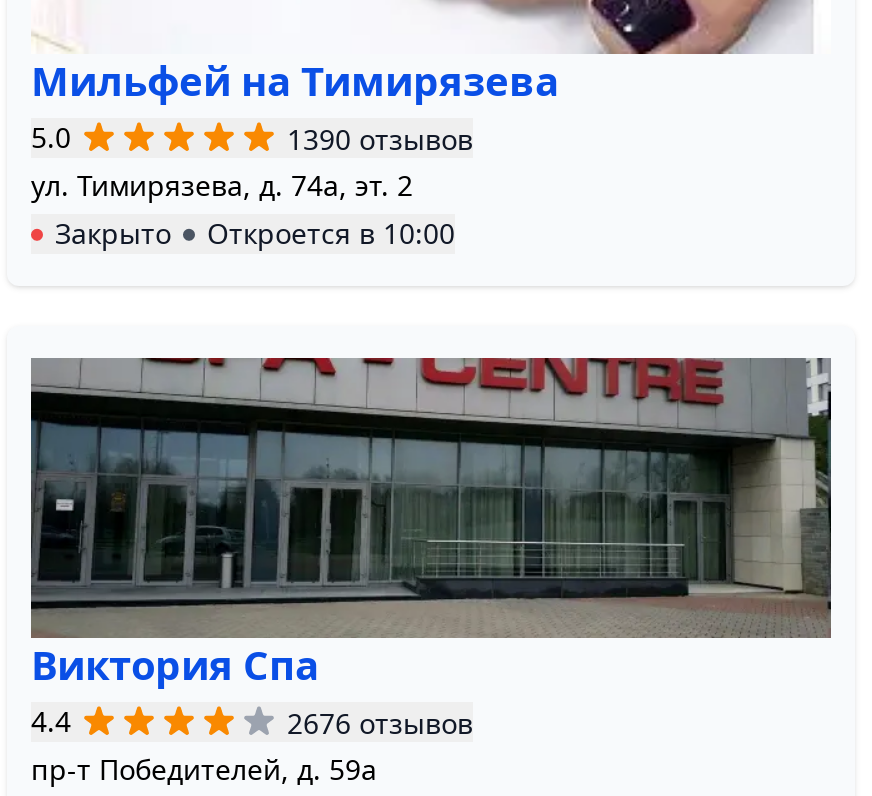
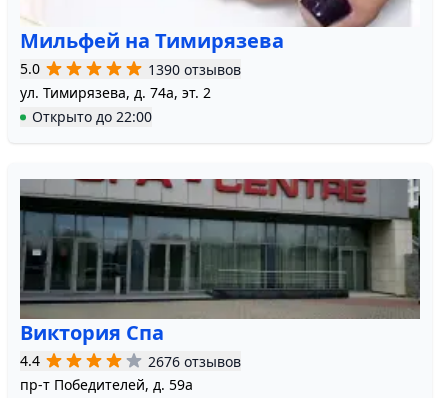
- Закрыто
- Откроется в 10:00
+ Открыто до 22:00
